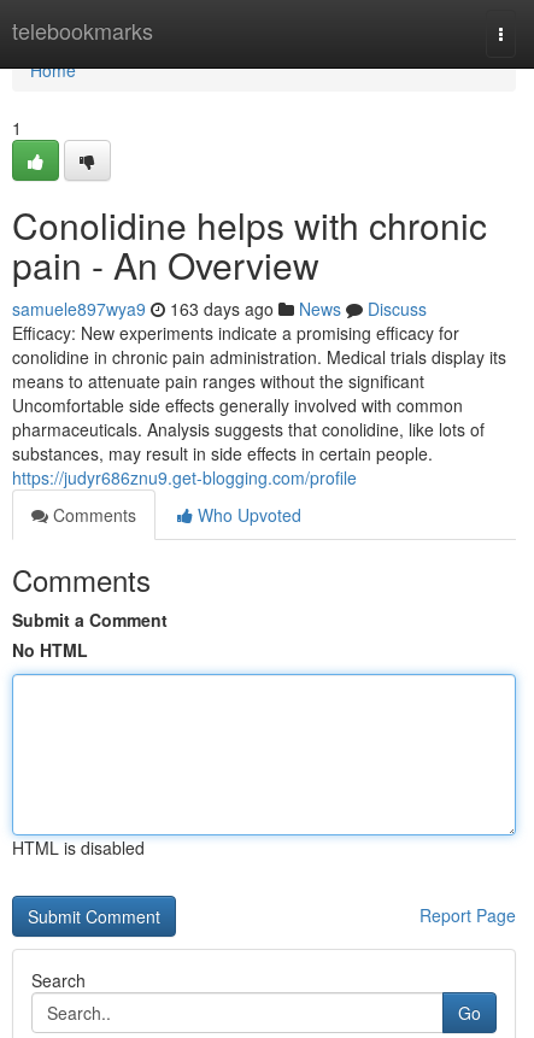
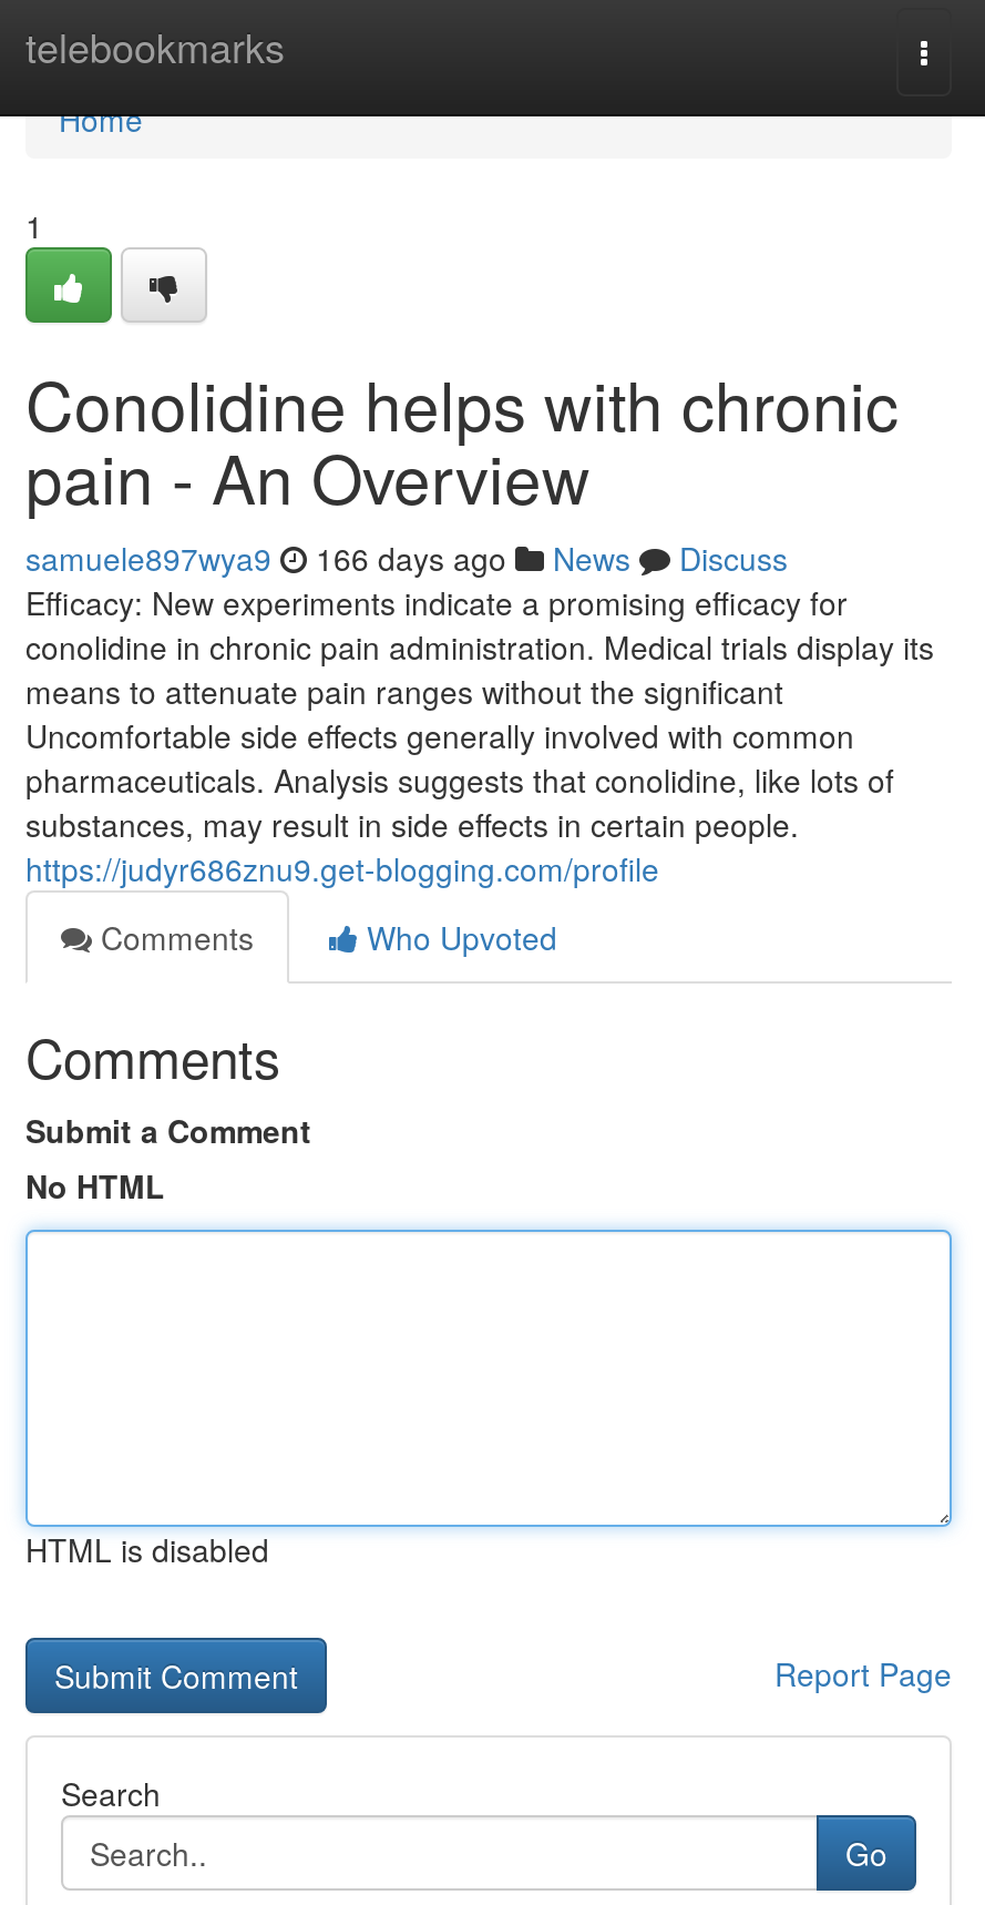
- samuele897wya9 163 days ago News Discuss
+ samuele897wya9 166 days ago News Discuss
